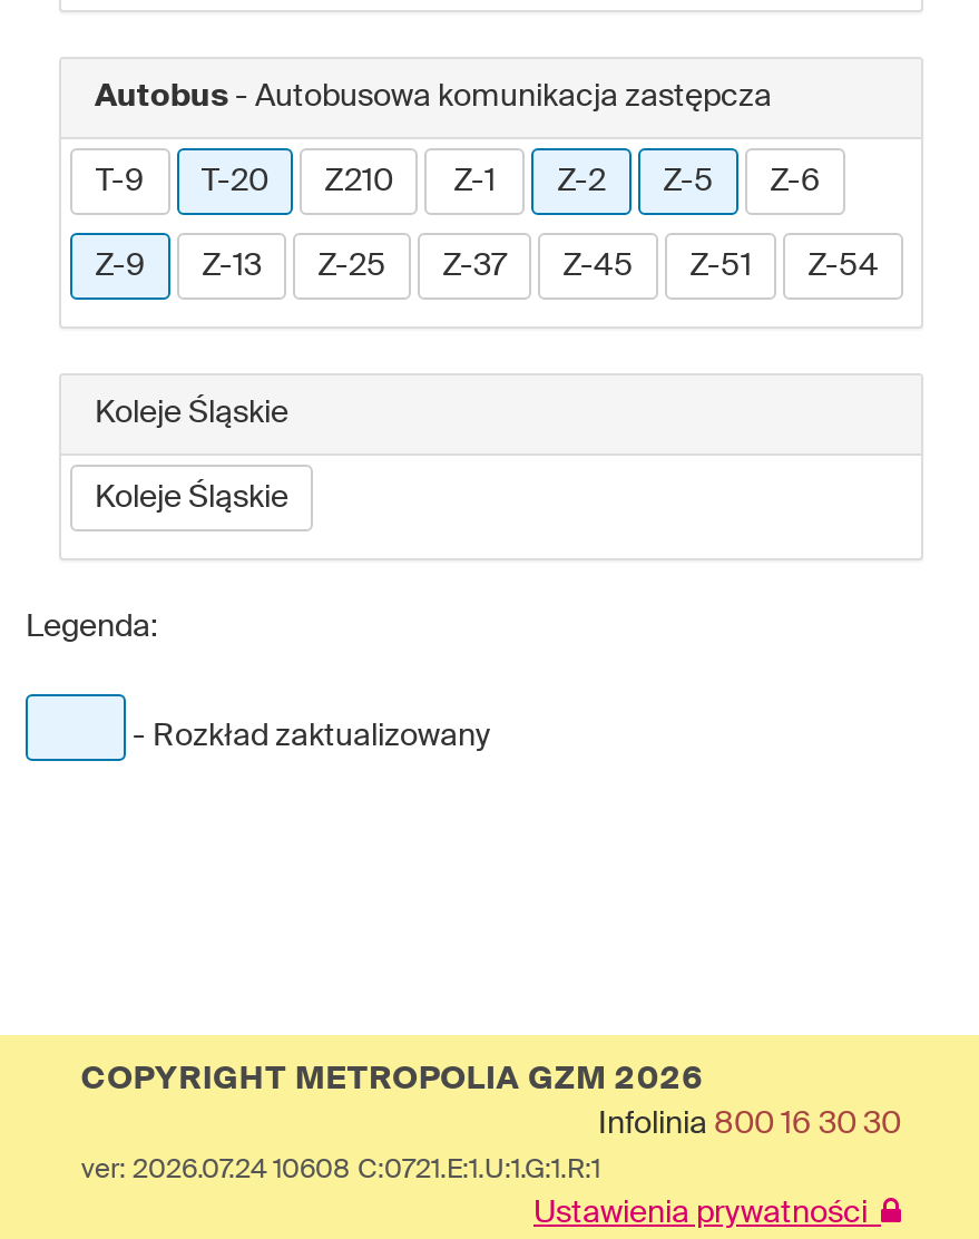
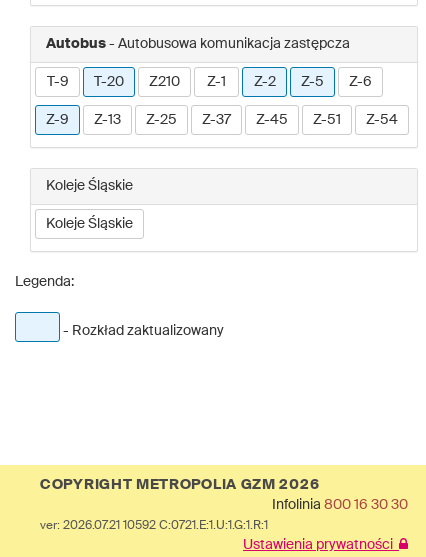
- ver: 2026.07.24 10608 C:0721.E:1.U:1.G:1.R:1
+ ver: 2026.07.21 10592 C:0721.E:1.U:1.G:1.R:1
